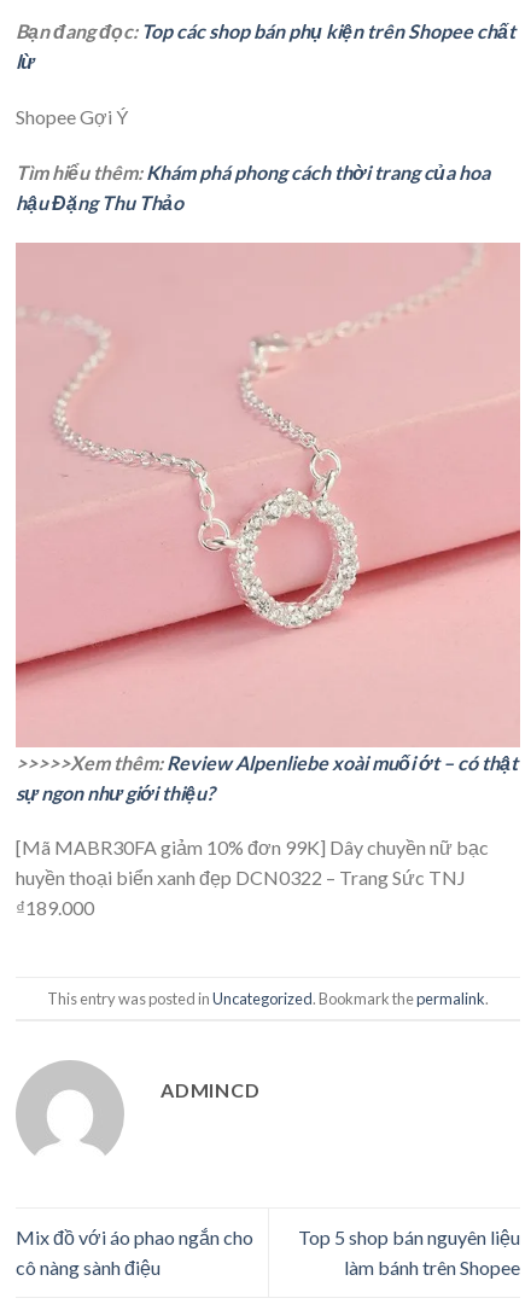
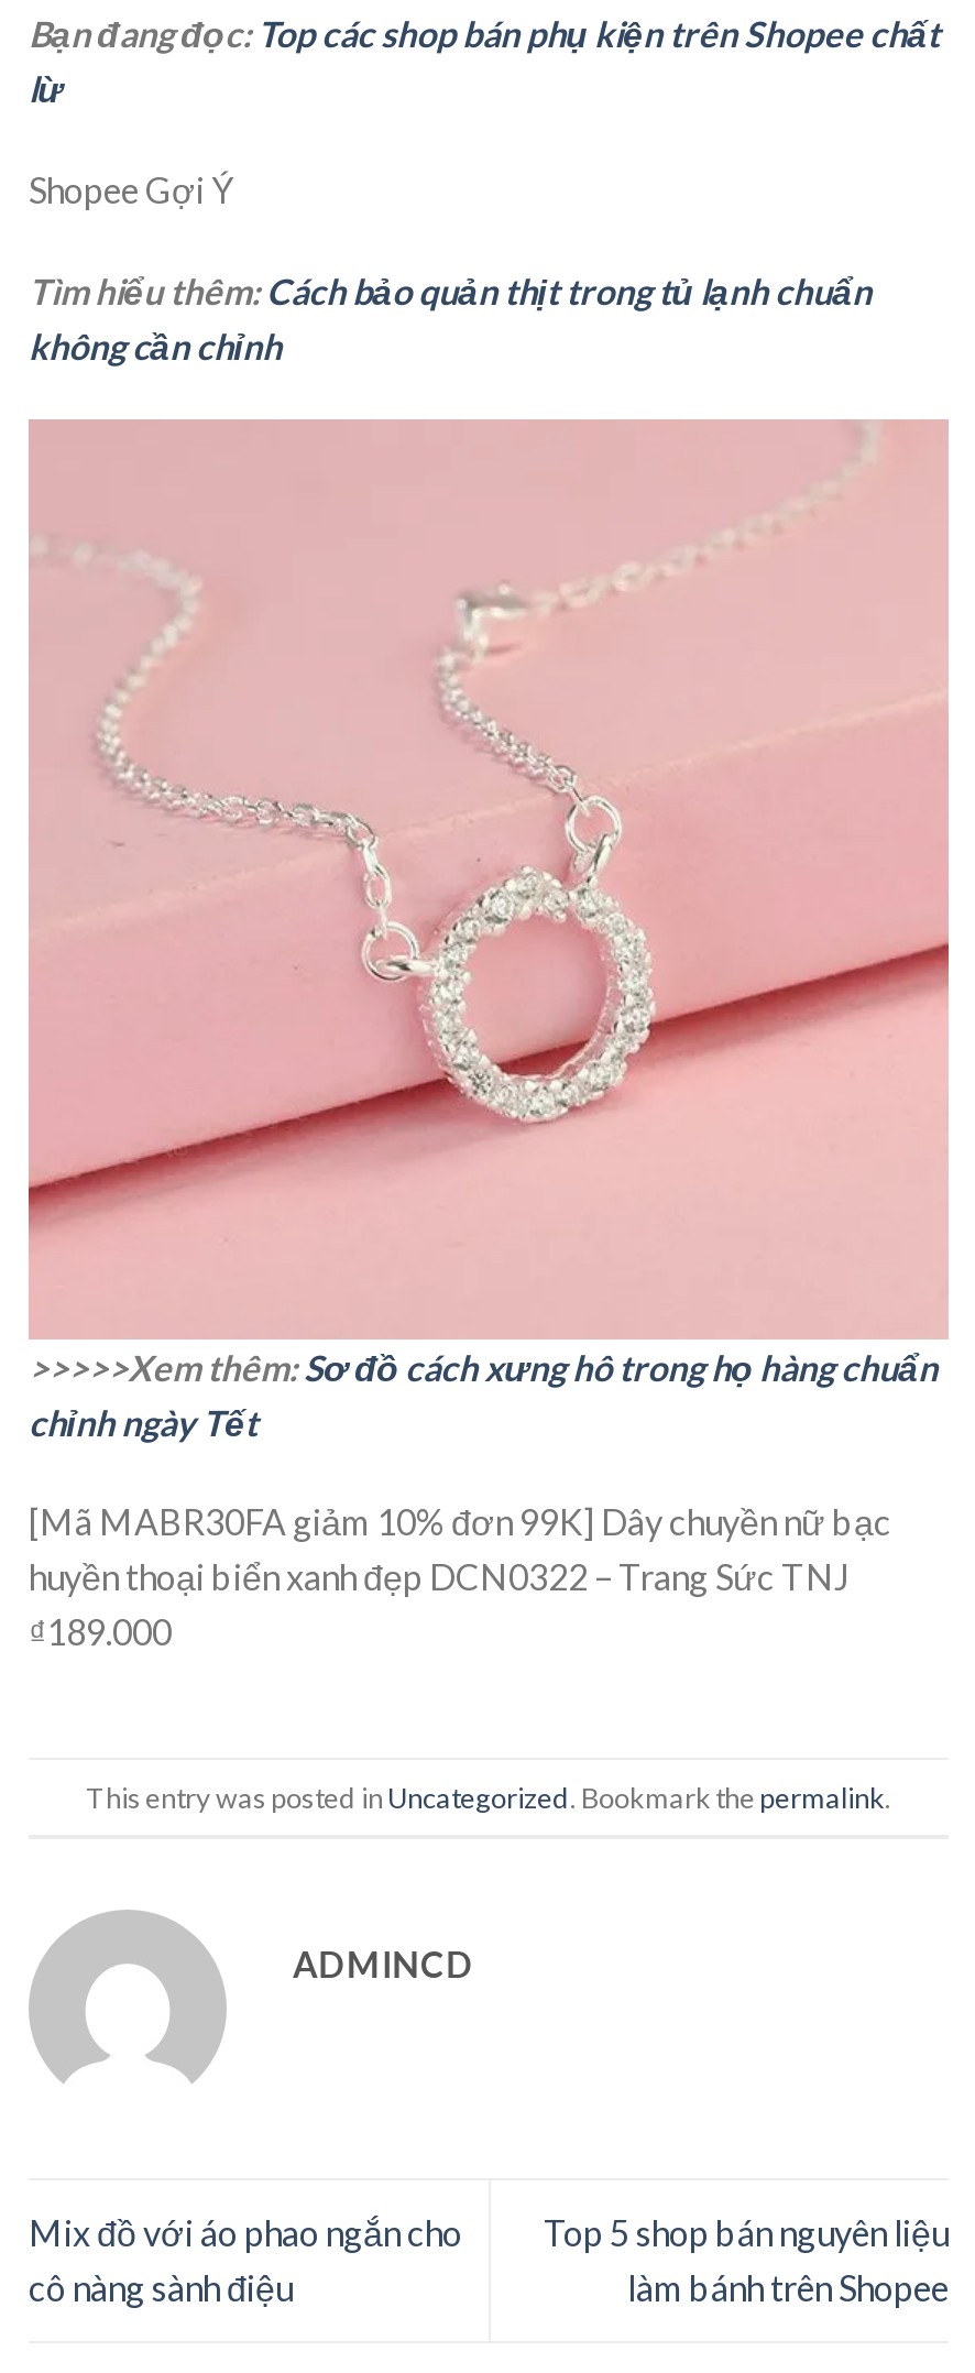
- Tìm hiểu thêm: Khám phá phong cách thời trang của hoa
- hậu Đặng Thu Thảo
+ Tìm hiểu thêm: Cách bảo quản thịt trong tủ lạnh chuẩn
+ không cần chỉnh

- >>>>>Xem thêm:Review Alpenliebe xoài muối ớt – có thật
- sự ngon như giới thiệu?
+ >>>>>Xem thêm:Sơ đồ cách xưng hô trong họ hàng chuẩn
+ chỉnh ngày Tết
